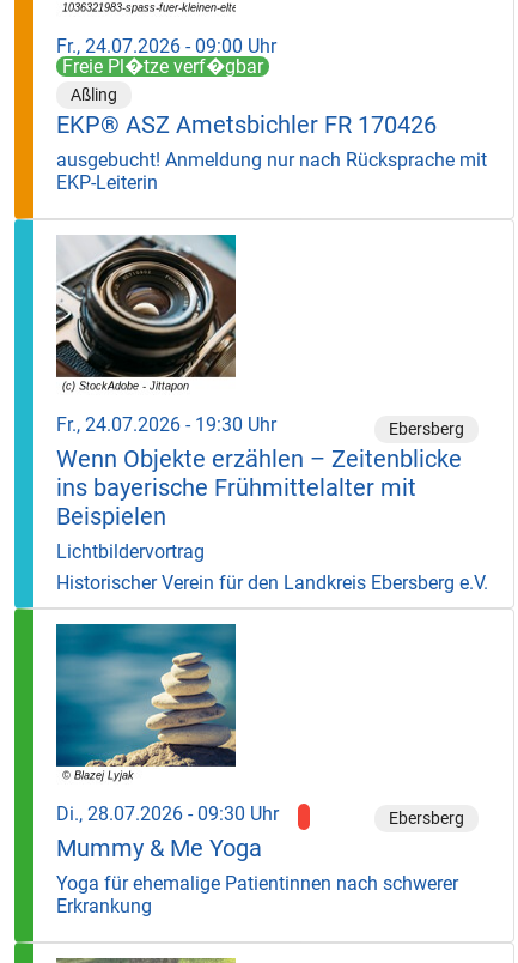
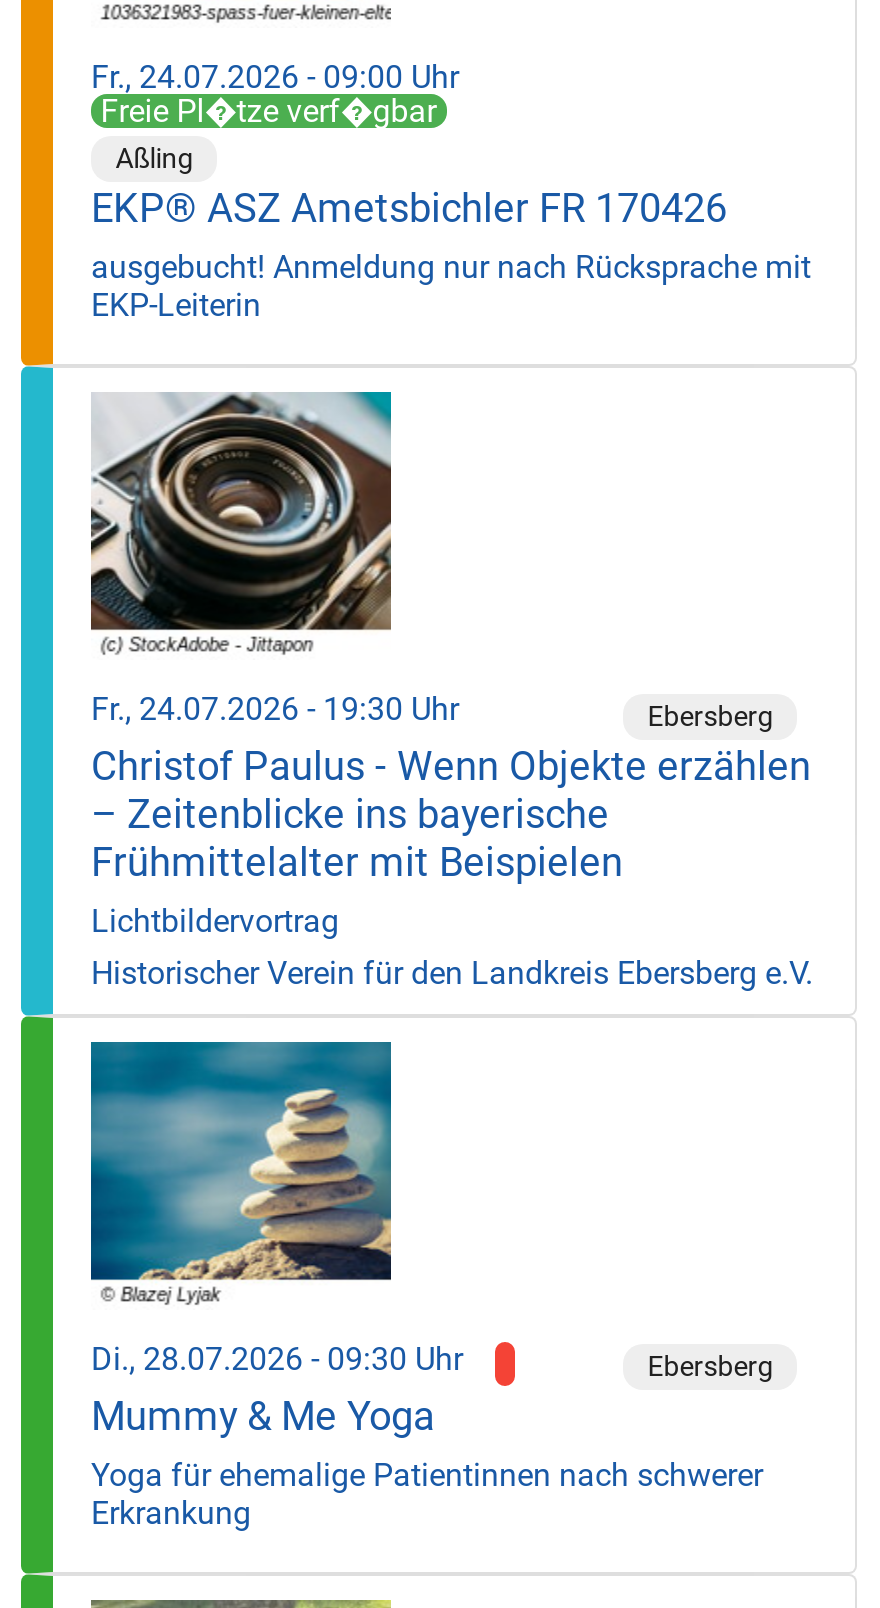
- Wenn Objekte erzählen – Zeitenblicke
- ins bayerische Frühmittelalter mit
- Beispielen
+ Christof Paulus - Wenn Objekte erzählen
+ – Zeitenblicke ins bayerische
+ Frühmittelalter mit Beispielen
